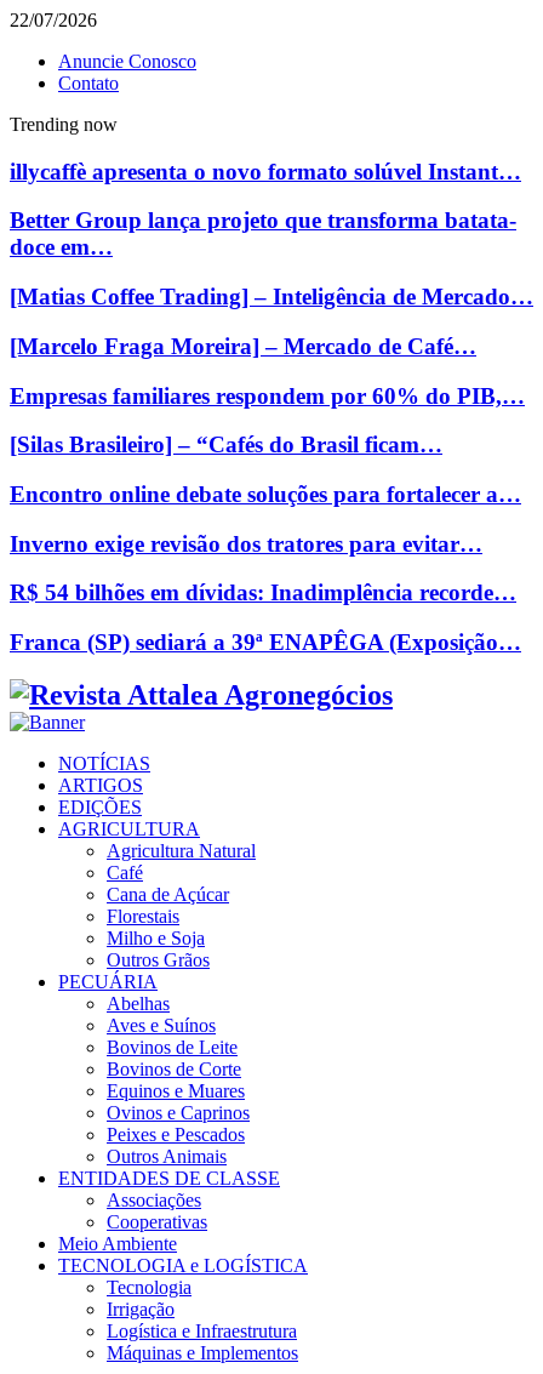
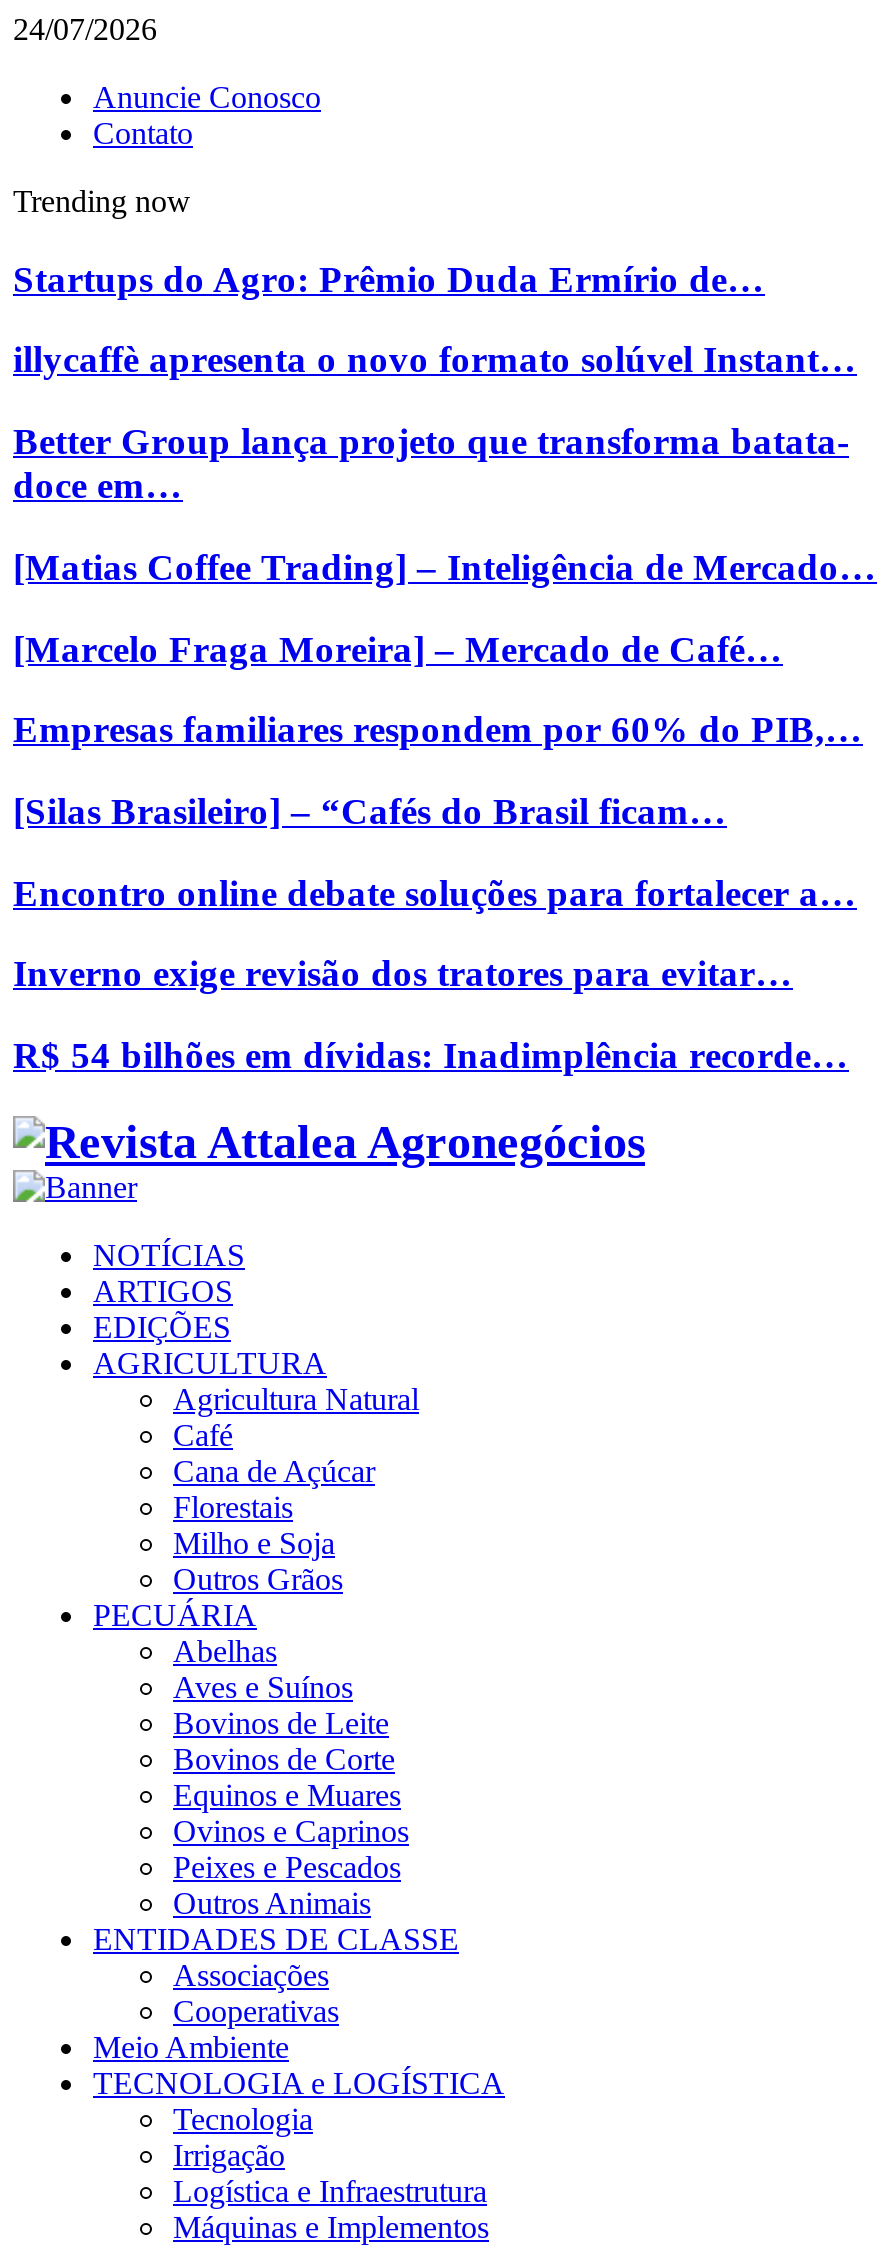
- 22/07/2026
+ 24/07/2026

+ Startups do Agro: Prêmio Duda Ermírio de…

moved down: illycaffè apresenta o novo formato solúvel Instant… | Better Group lança projeto que transforma batata- | doce em… | ... | Inverno exige revisão dos tratores para evitar… | R$ 54 bilhões em dívidas: Inadimplência recorde…

- Franca (SP) sediará a 39ª ENAPÊGA (Exposição…
